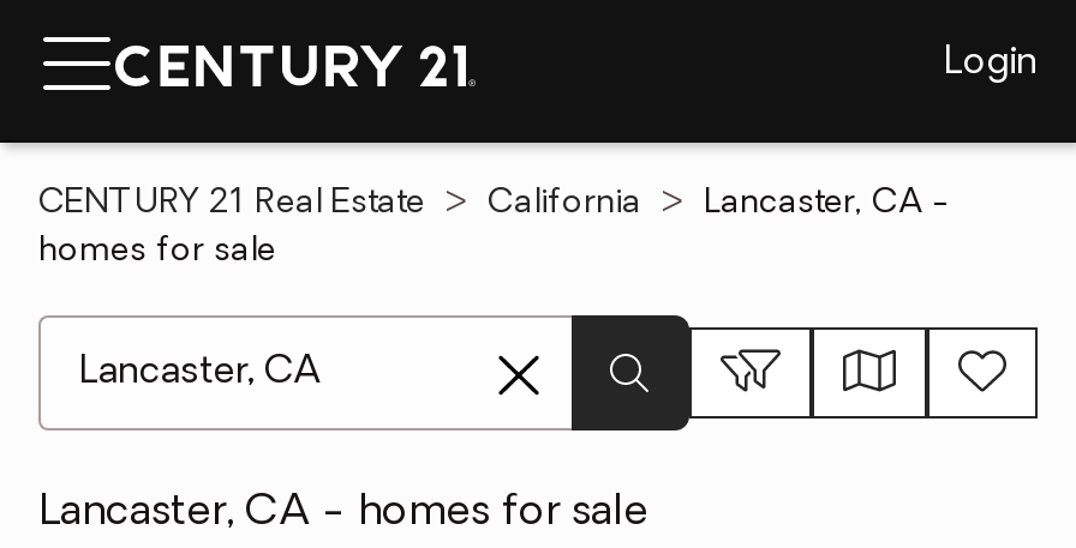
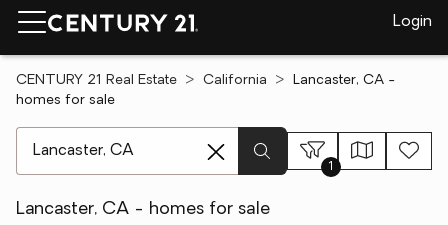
+ 1
